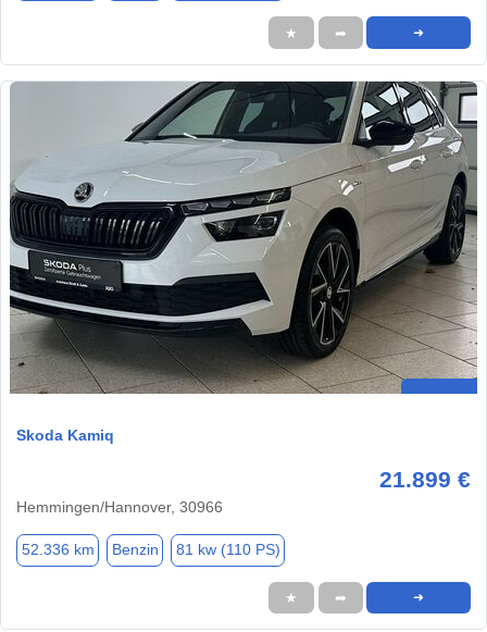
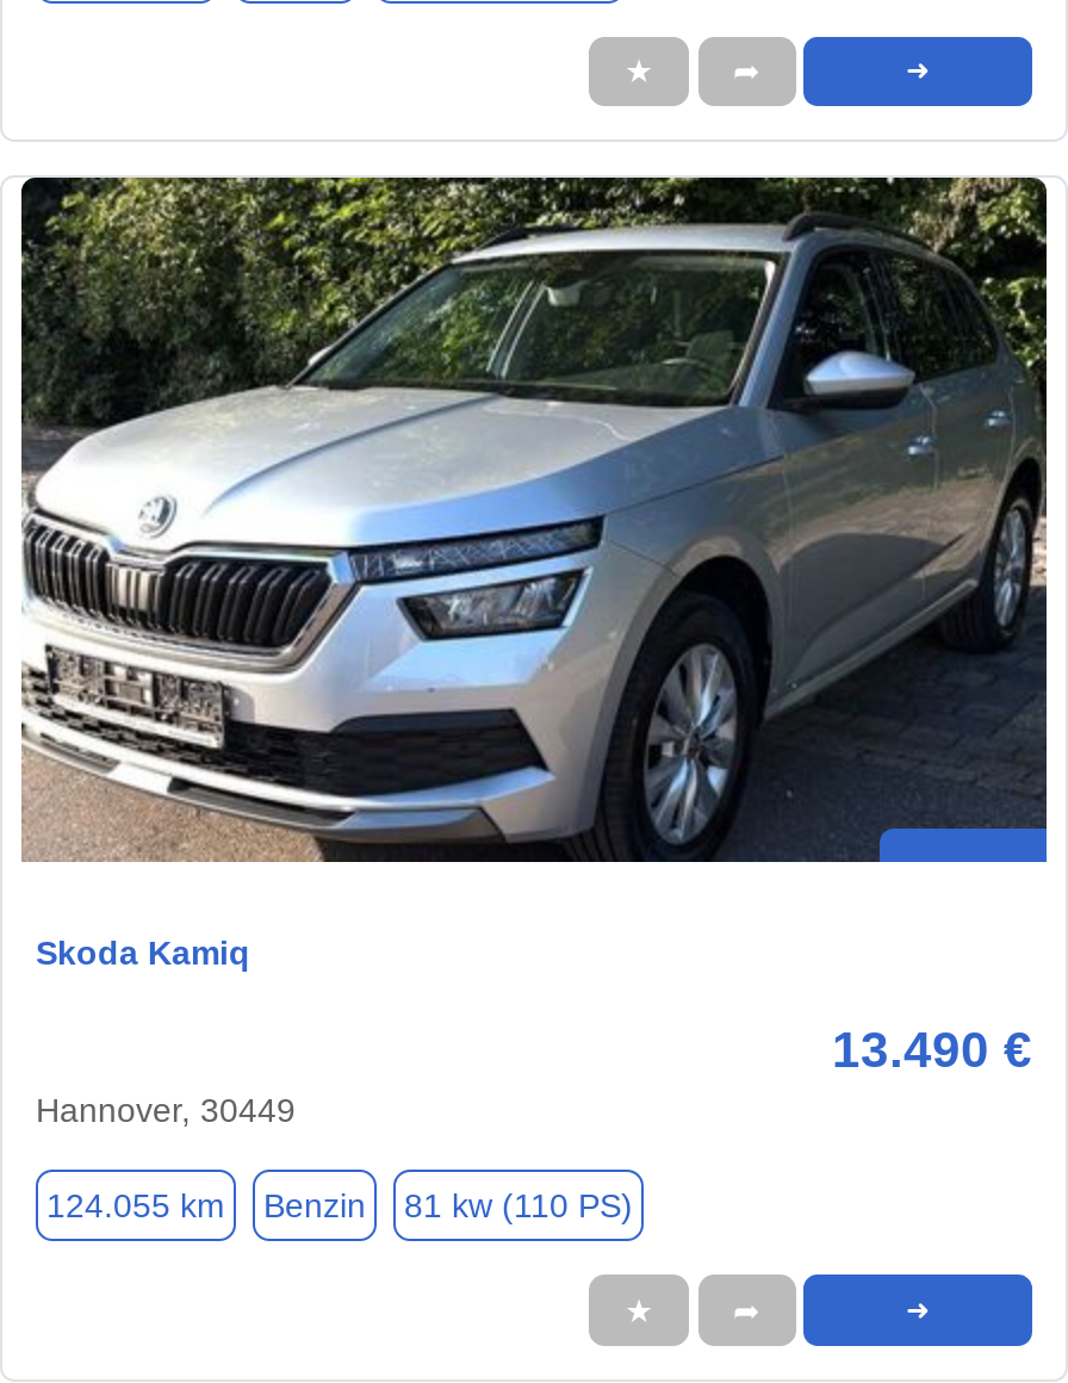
- [image]
+ [image]

- 21.899 €
- Hemmingen/Hannover, 30966
+ 13.490 €
+ Hannover, 30449

- 52.336 km Benzin 81 kw (110 PS)
+ 124.055 km Benzin 81 kw (110 PS)
